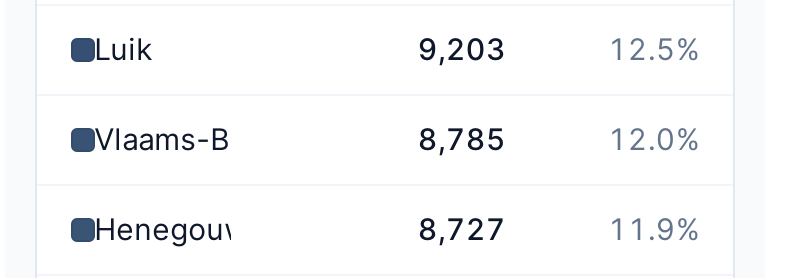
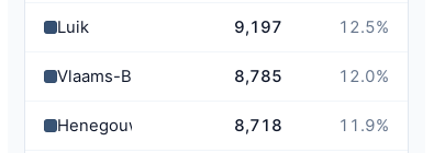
- 9,203
+ 9,197

- 8,727
+ 8,718
